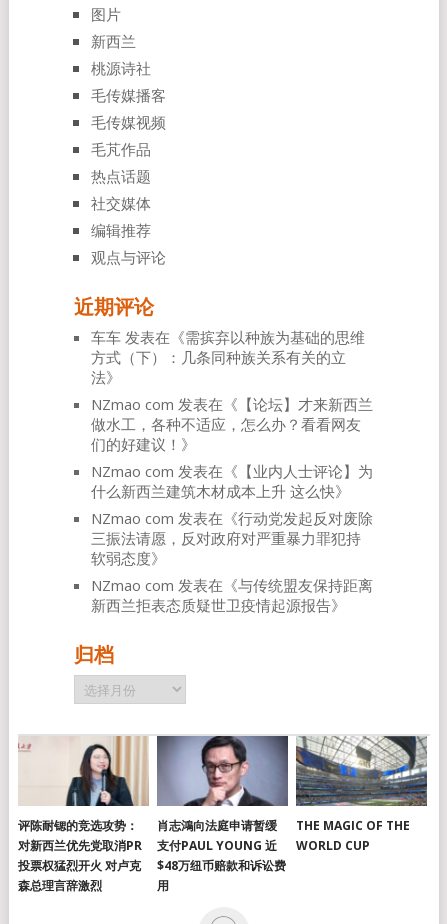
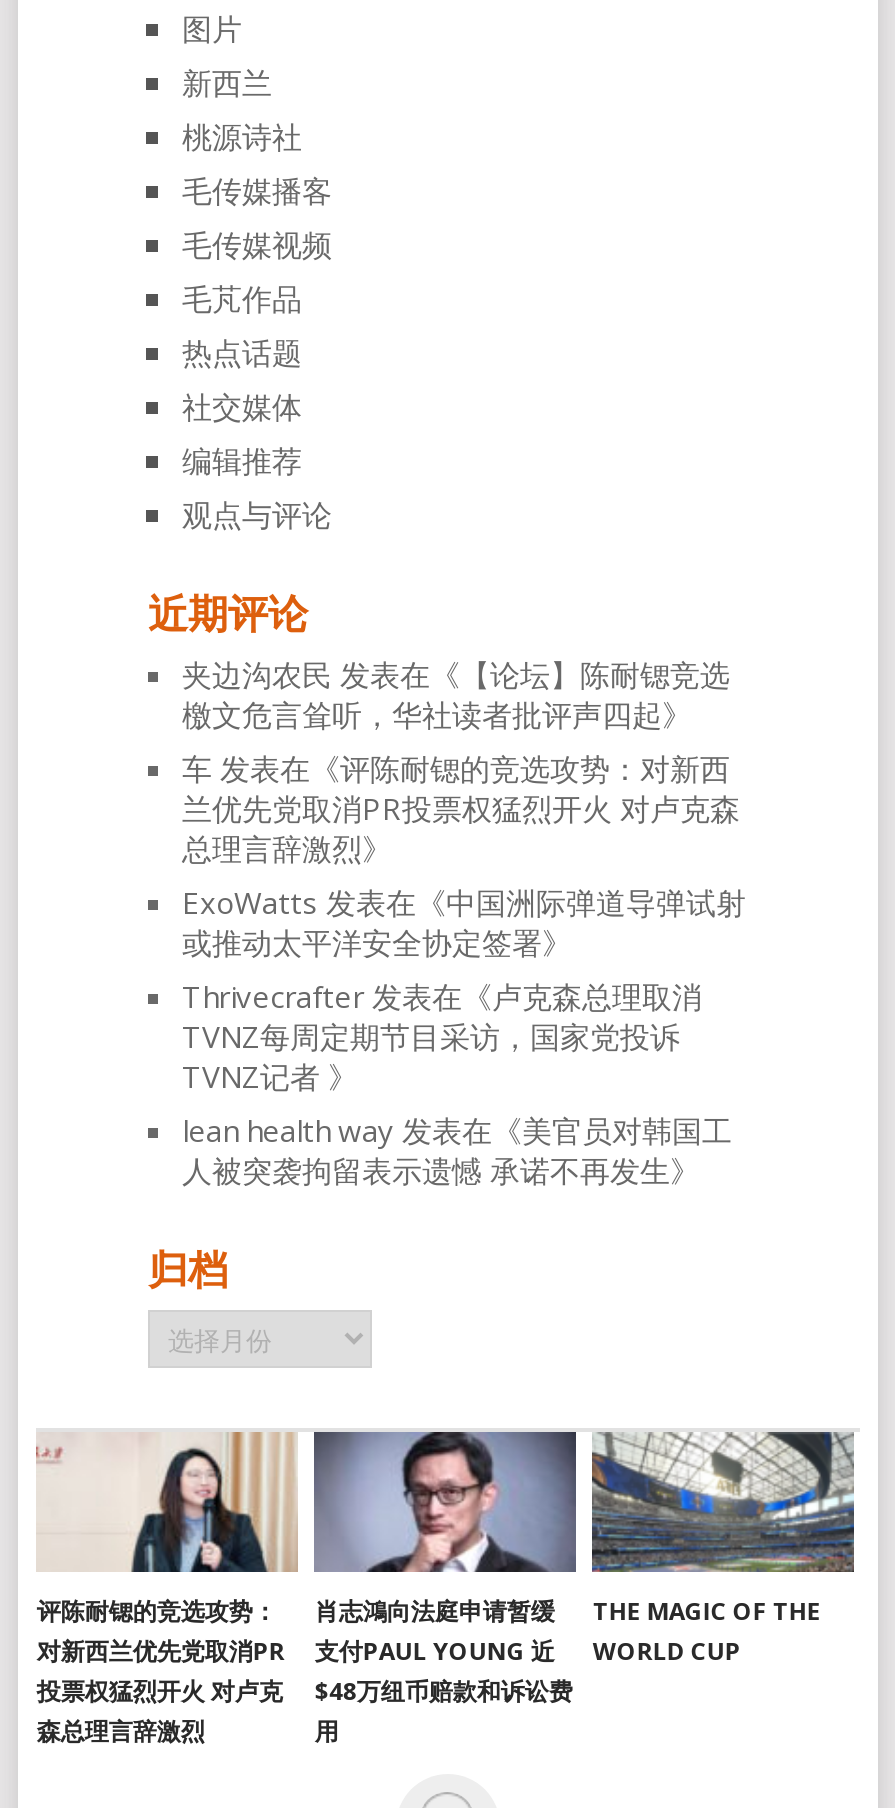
- 车车发表在《需摈弃以种族为基础的思维
- 方式（下）：几条同种族关系有关的立
- 法》
- NZmao com发表在《【论坛】才来新西兰
- 做水工，各种不适应，怎么办？看看网友
- 们的好建议！》
- NZmao com发表在《【业内人士评论】为
- 什么新西兰建筑木材成本上升 这么快》
- NZmao com发表在《行动党发起反对废除
- 三振法请愿，反对政府对严重暴力罪犯持
- 软弱态度》
- NZmao com发表在《与传统盟友保持距离
- 新西兰拒表态质疑世卫疫情起源报告》
+ 夹边沟农民发表在《【论坛】陈耐锶竞选
+ 檄文危言耸听，华社读者批评声四起》
+ 车发表在《评陈耐锶的竞选攻势：对新西
+ 兰优先党取消PR投票权猛烈开火 对卢克森
+ 总理言辞激烈》
+ ExoWatts发表在《中国洲际弹道导弹试射
+ 或推动太平洋安全协定签署》
+ Thrivecrafter发表在《卢克森总理取消
+ TVNZ每周定期节目采访，国家党投诉
+ TVNZ记者》
+ lean health way发表在《美官员对韩国工
+ 人被突袭拘留表示遗憾 承诺不再发生》
